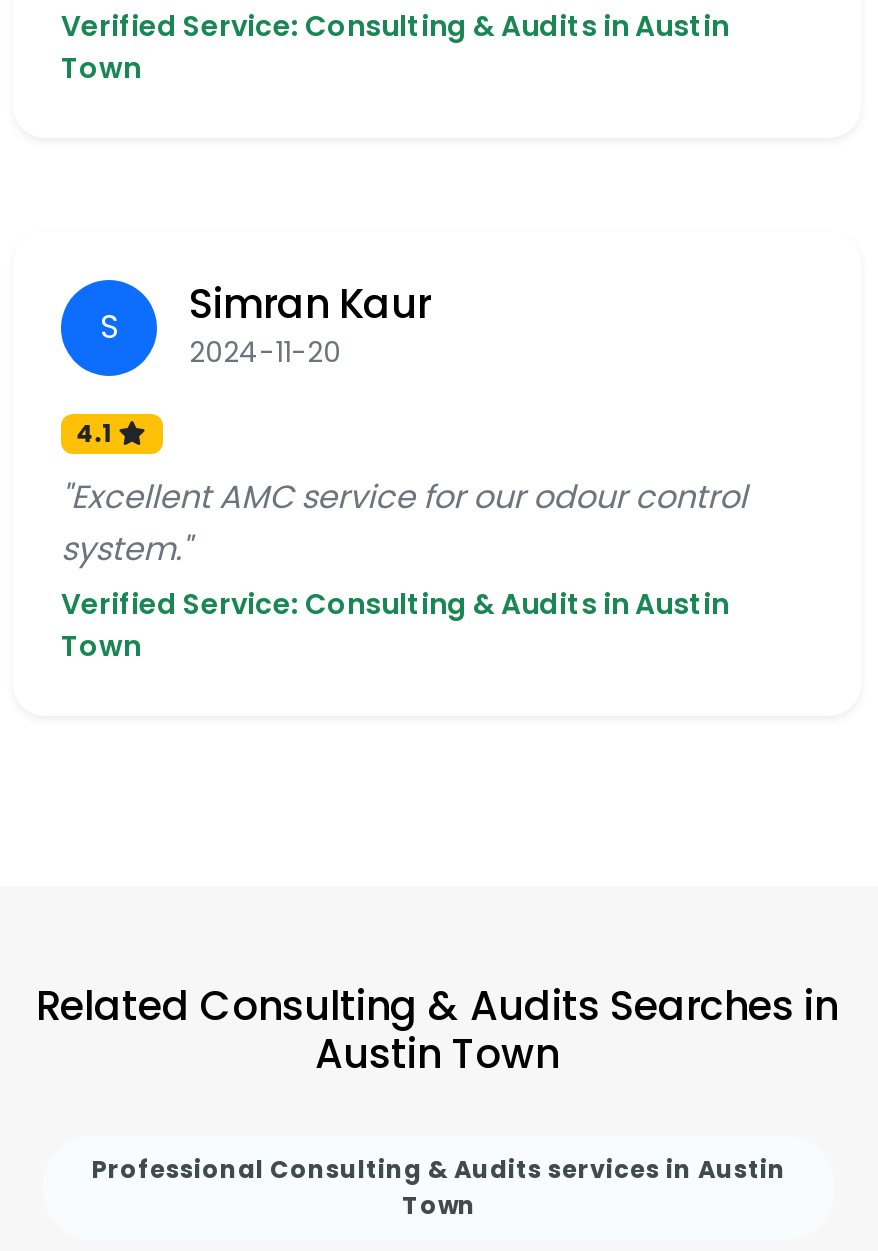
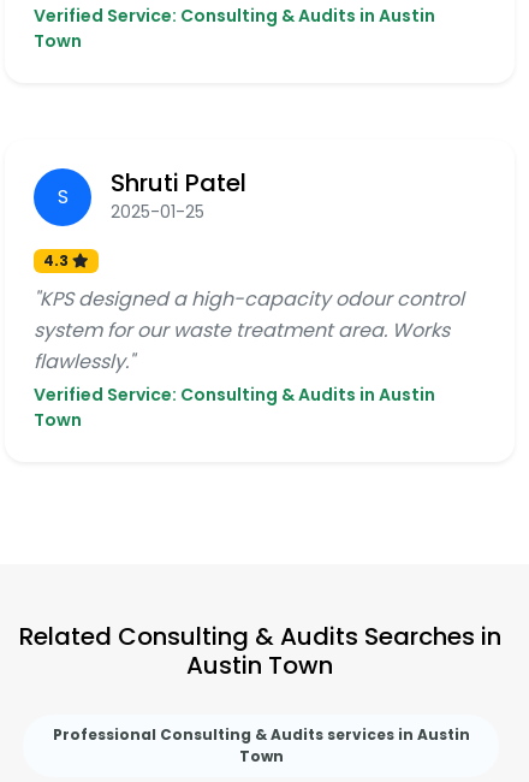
- Simran Kaur
- 2024-11-20
+ Shruti Patel
+ 2025-01-25

- 4.1
+ 4.3

- "Excellent AMC service for our odour control
- system."
+ "KPS designed a high-capacity odour control
+ system for our waste treatment area. Works
+ flawlessly."
